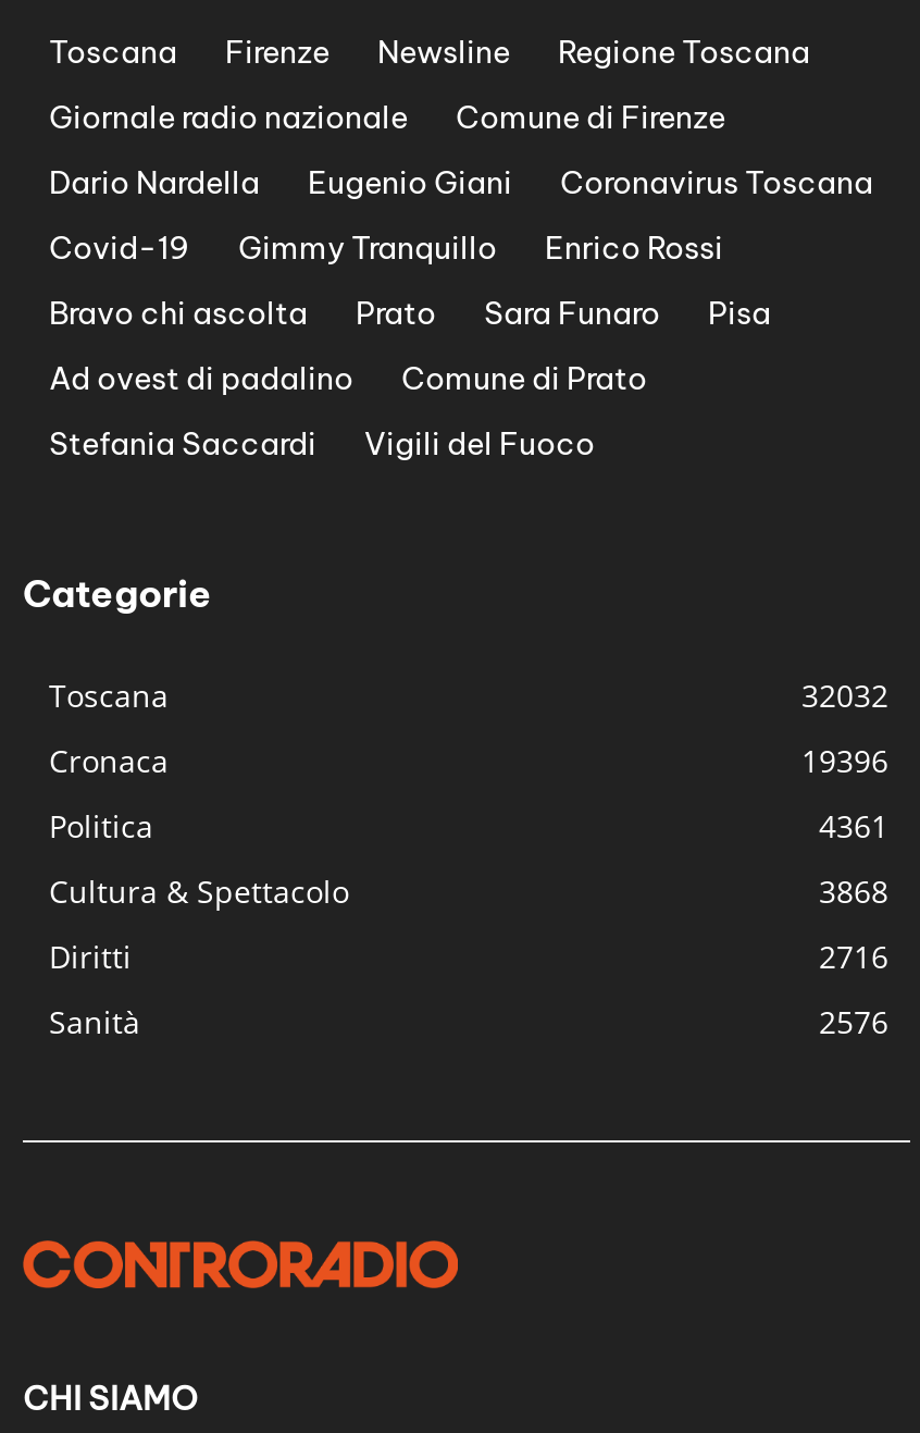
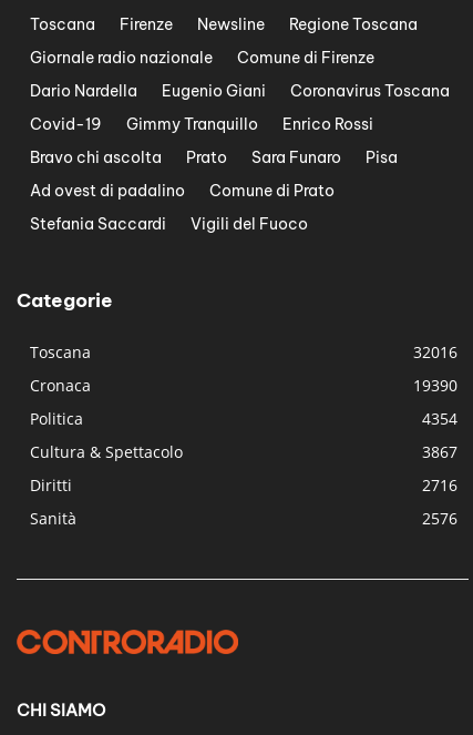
- 32032
+ 32016

- 19396
+ 19390

- 4361
+ 4354

- 3868
+ 3867
